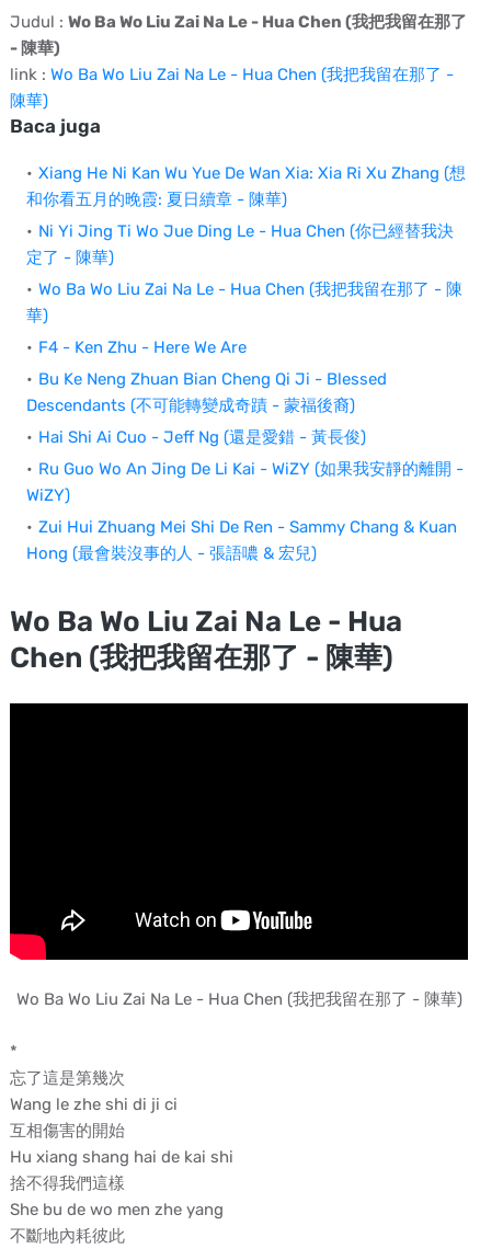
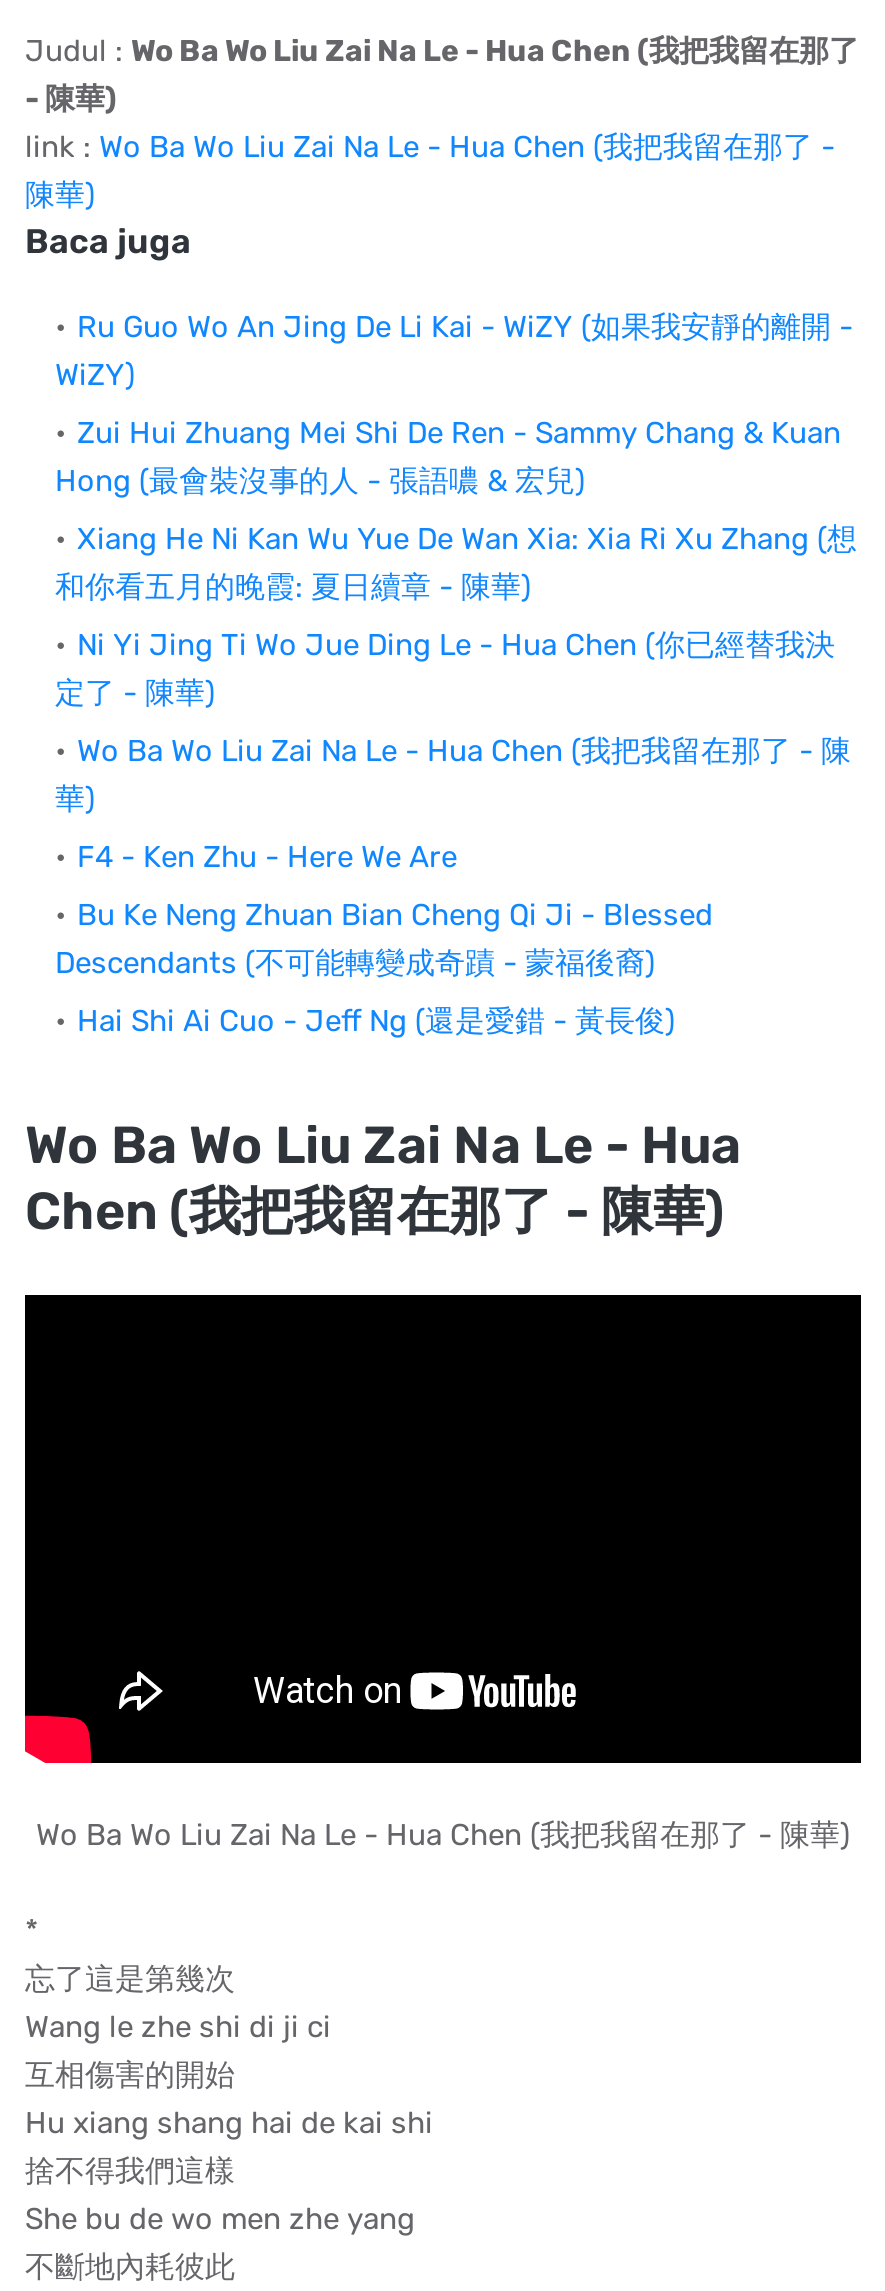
moved down: Xiang He Ni Kan Wu Yue De Wan Xia: Xia Ri Xu Zhang (想 | 和你看五月的晚霞: 夏日續章 - 陳華) | Ni Yi Jing Ti Wo Jue Ding Le - Hua Chen (你已經替我決 | ... | Descendants (不可能轉變成奇蹟 - 蒙福後裔) | Hai Shi Ai Cuo - Jeff Ng (還是愛錯 - 黃長俊)

moved up: Ru Guo Wo An Jing De Li Kai - WiZY (如果我安靜的離開 - | WiZY) | Zui Hui Zhuang Mei Shi De Ren - Sammy Chang & Kuan | Hong (最會裝沒事的人 - 張語噥 & 宏兒)
